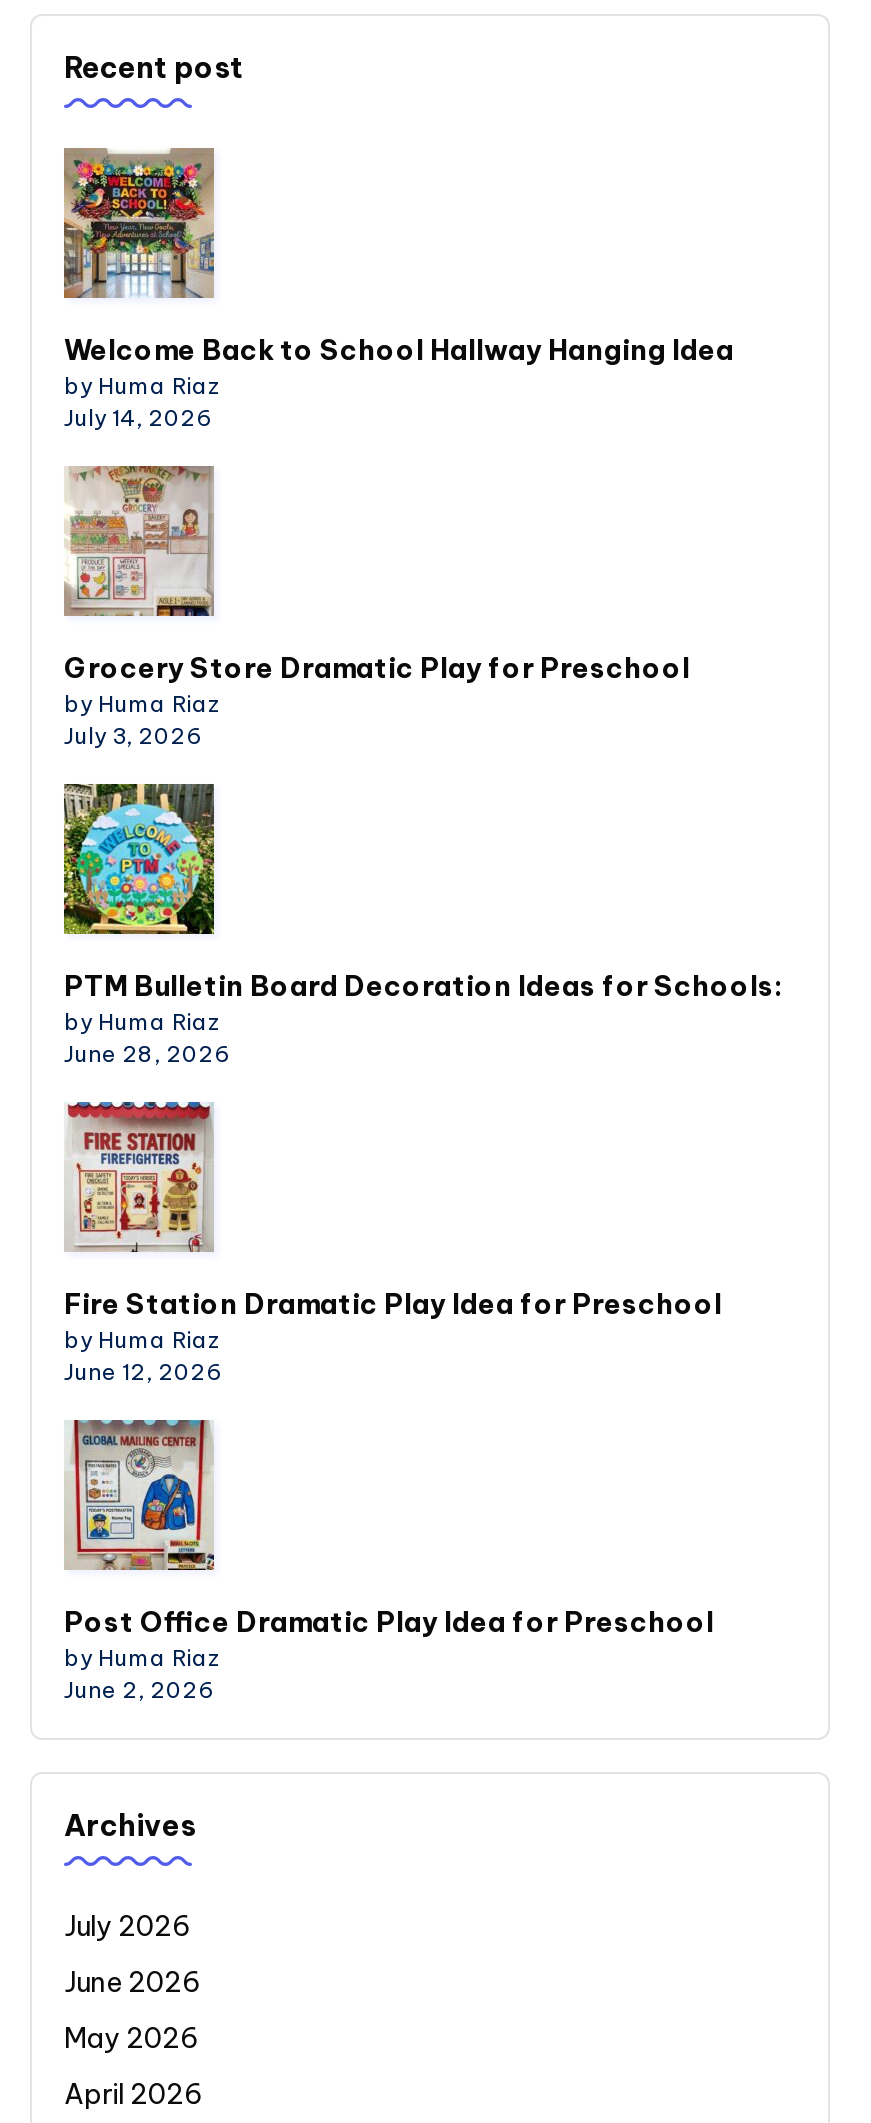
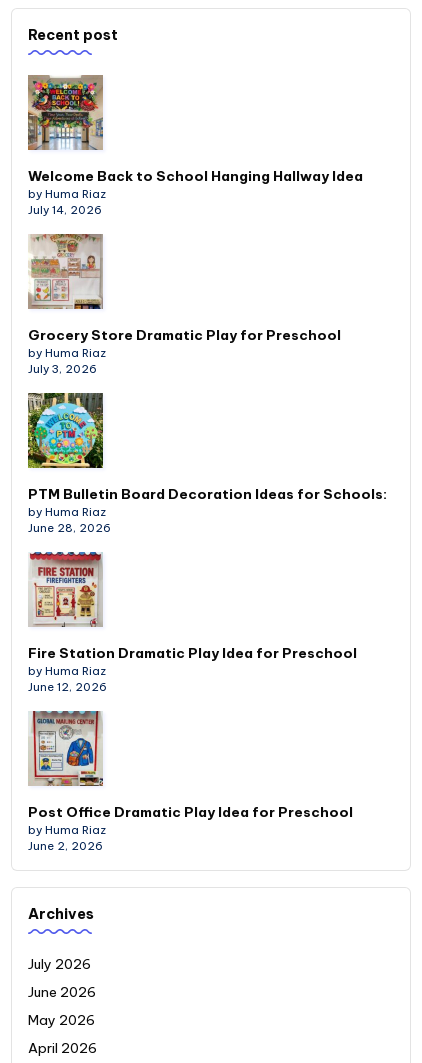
- Welcome Back to School Hallway Hanging Idea
+ Welcome Back to School Hanging Hallway Idea
